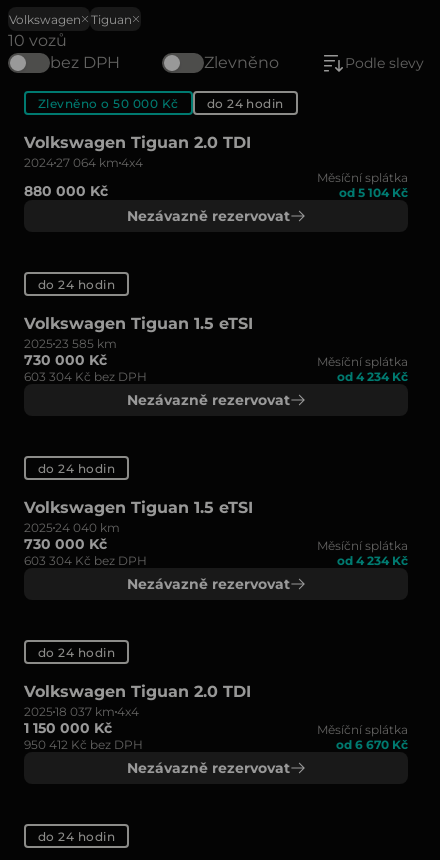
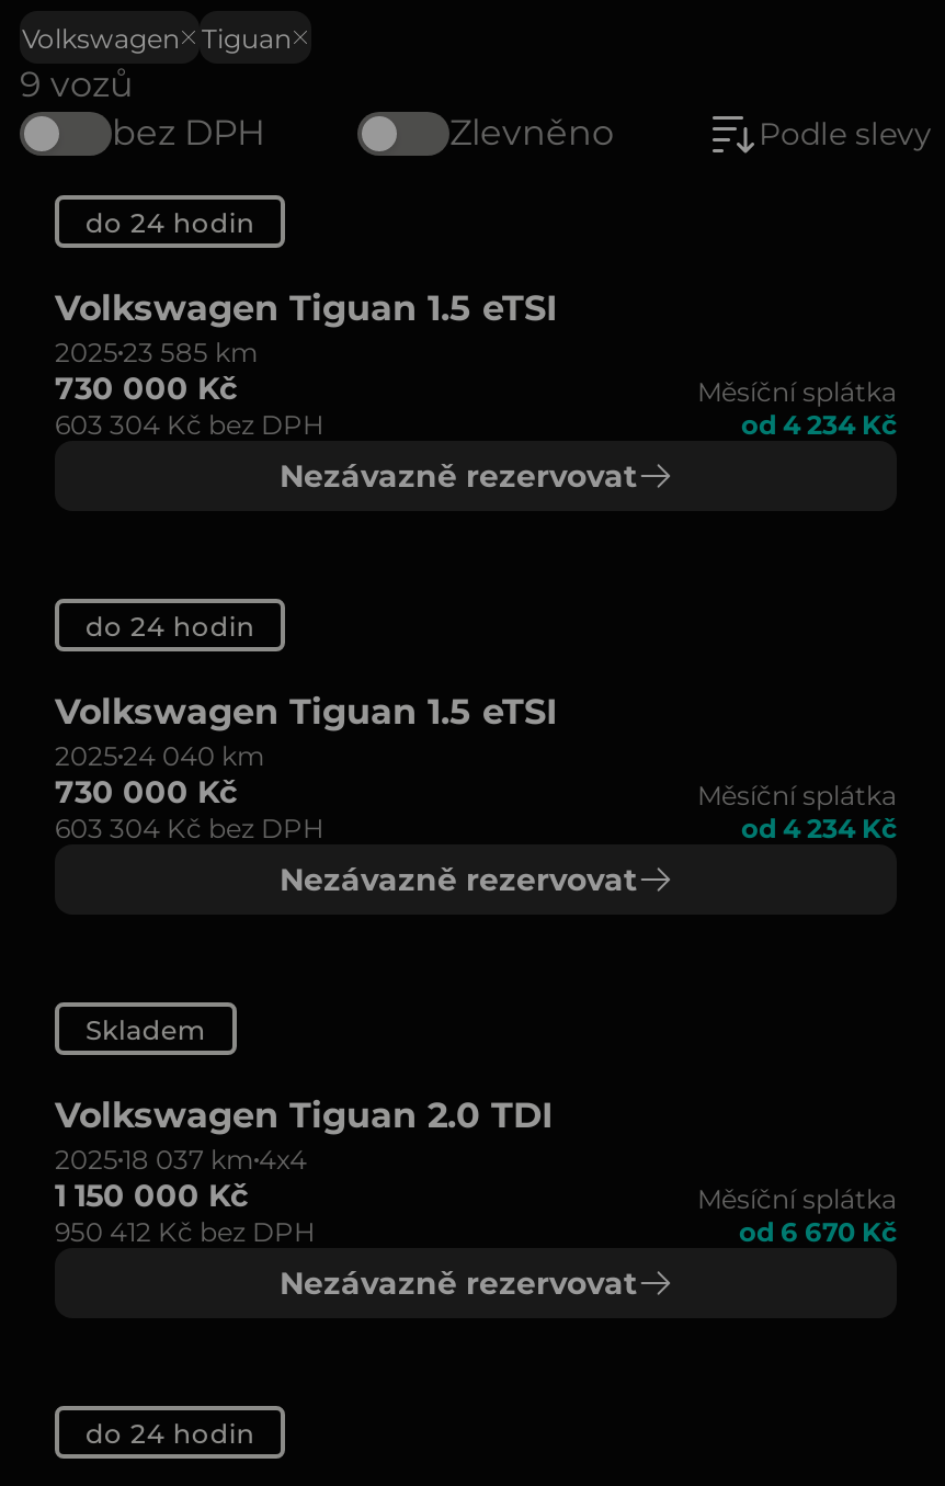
- 10 vozů
+ 9 vozů

- Zlevněno o 50 000 Kč
- do 24 hodin
- Volkswagen Tiguan 2.0 TDI
- 2024 27 064 km 4x4
- 880 000 Kč

- Měsíční splátka
- od 5 104 Kč
- Nezávazně rezervovat

- do 24 hodin
+ Skladem
